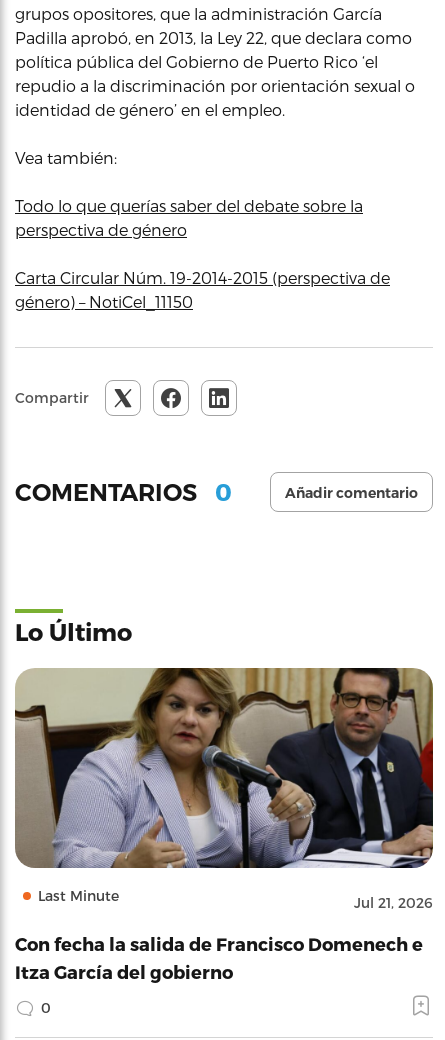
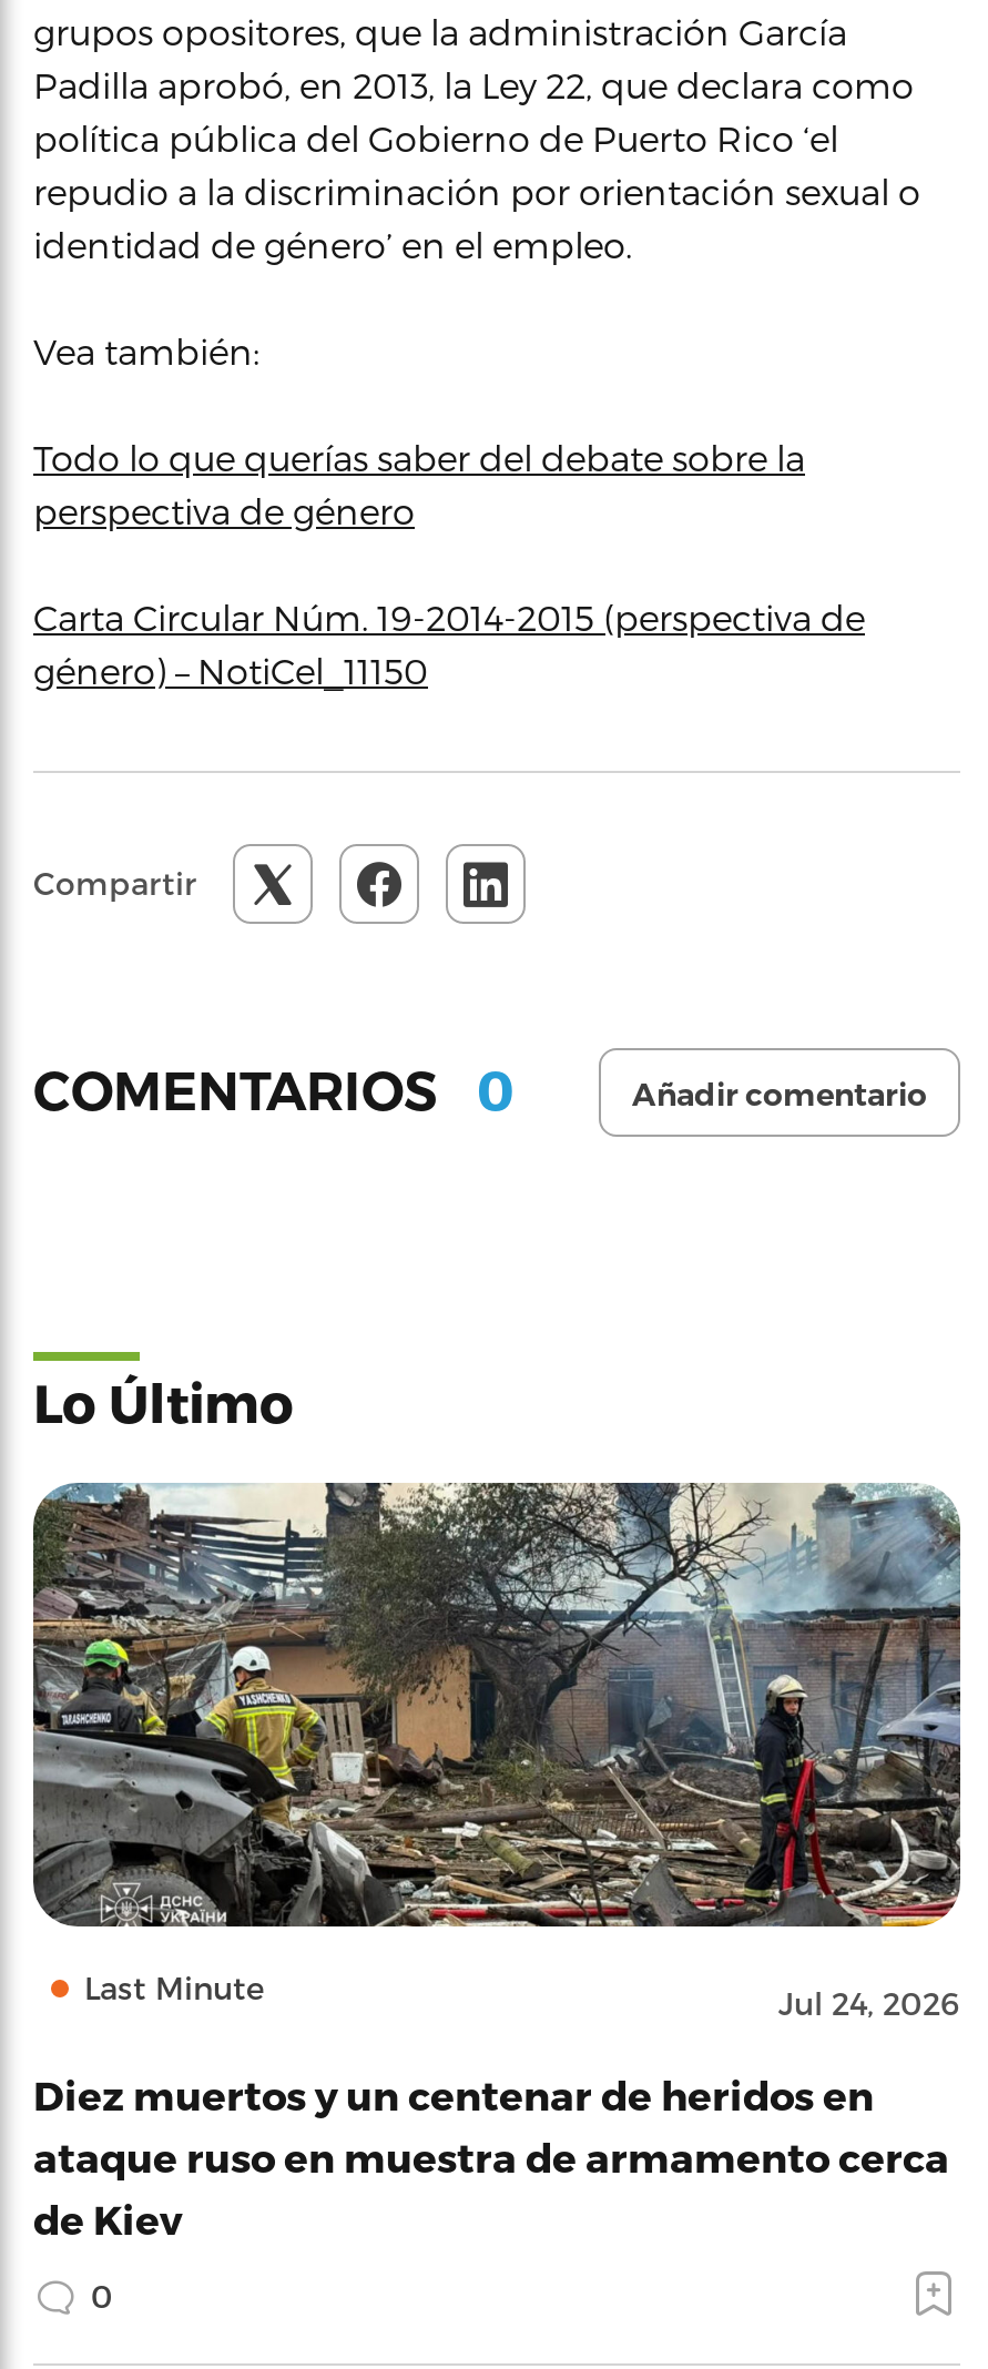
- [image]
- Jul 21, 2026
+ [image]
+ Jul 24, 2026

- Con fecha la salida de Francisco Domenech e
- Itza García del gobierno
+ Diez muertos y un centenar de heridos en
+ ataque ruso en muestra de armamento cerca
+ de Kiev
